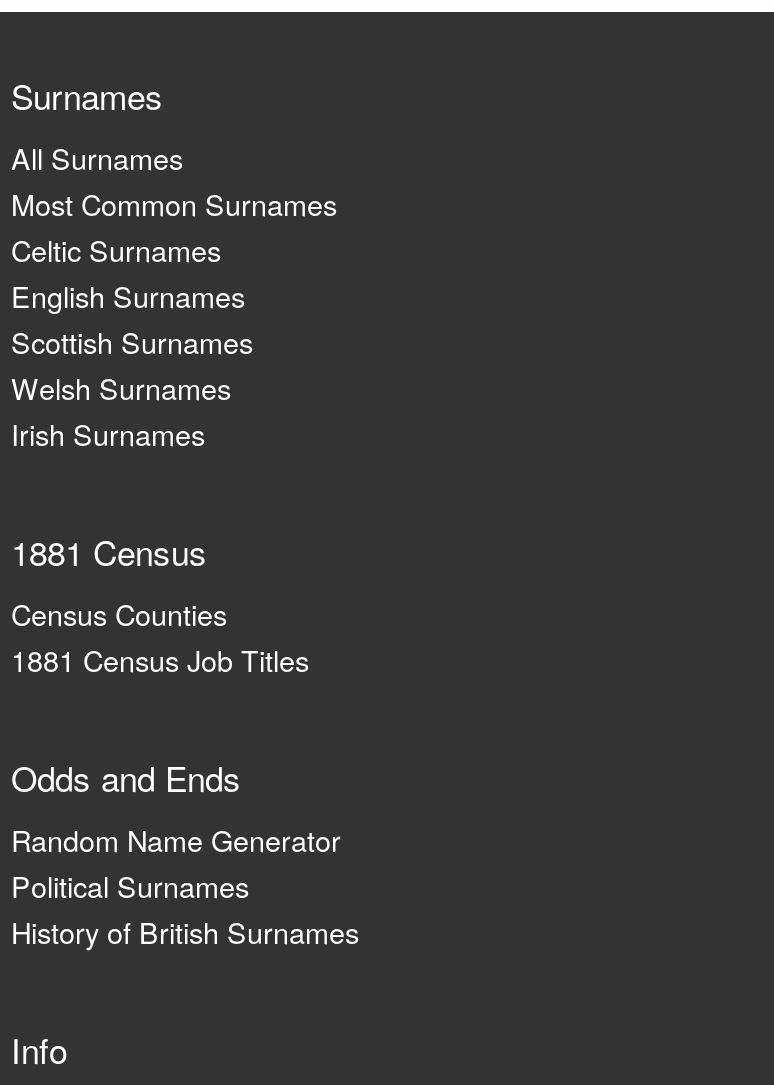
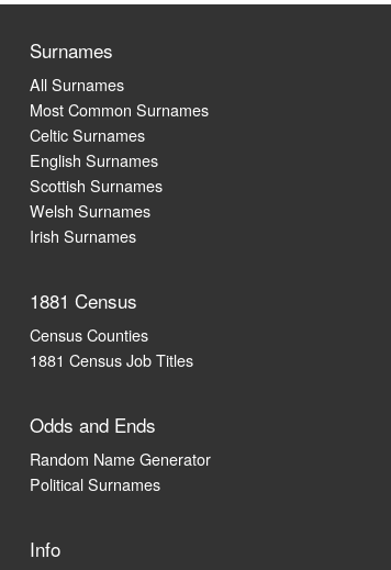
- History of British Surnames
